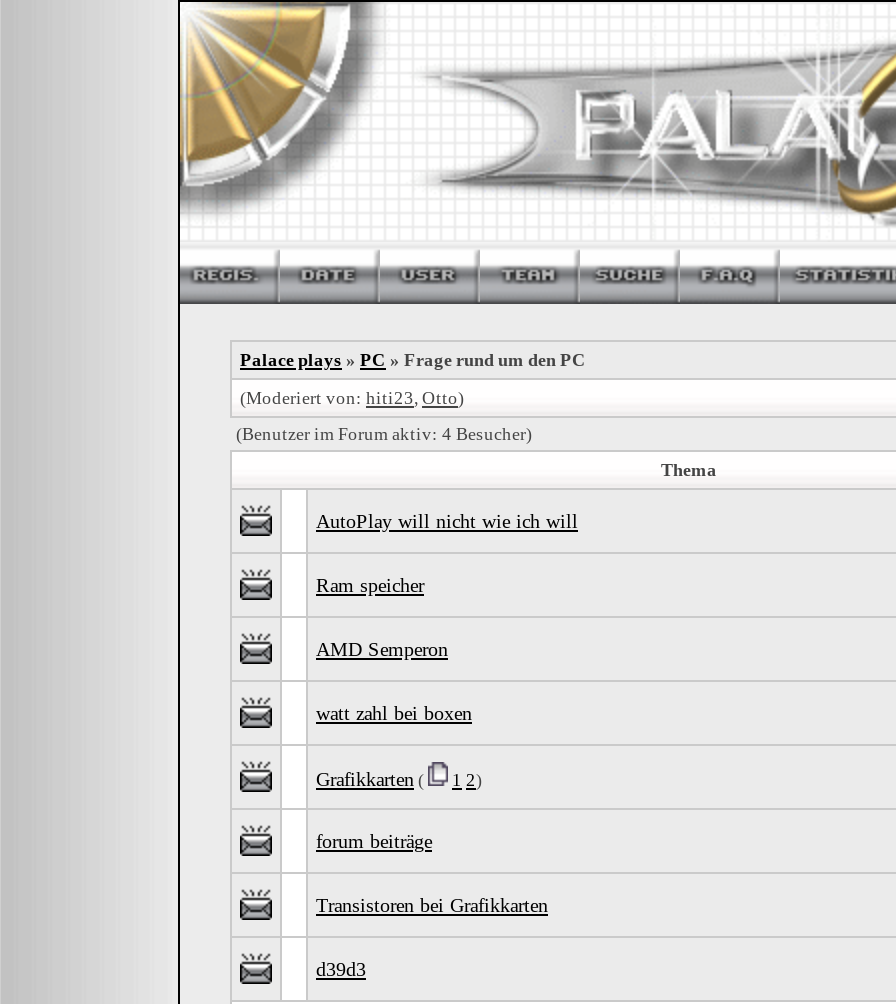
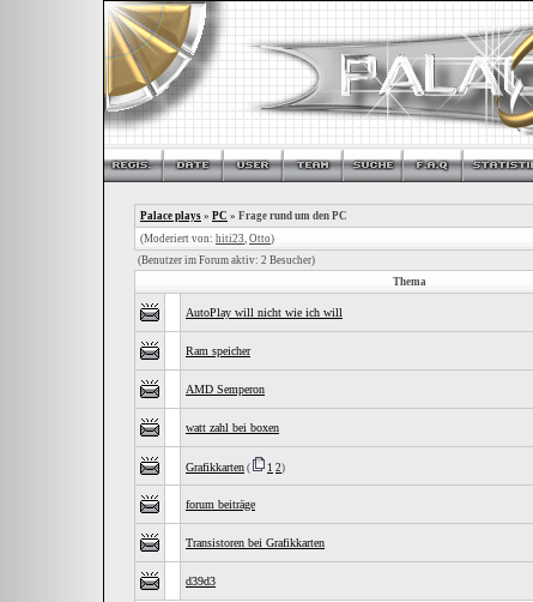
- (Benutzer im Forum aktiv: 4 Besucher)
+ (Benutzer im Forum aktiv: 2 Besucher)
